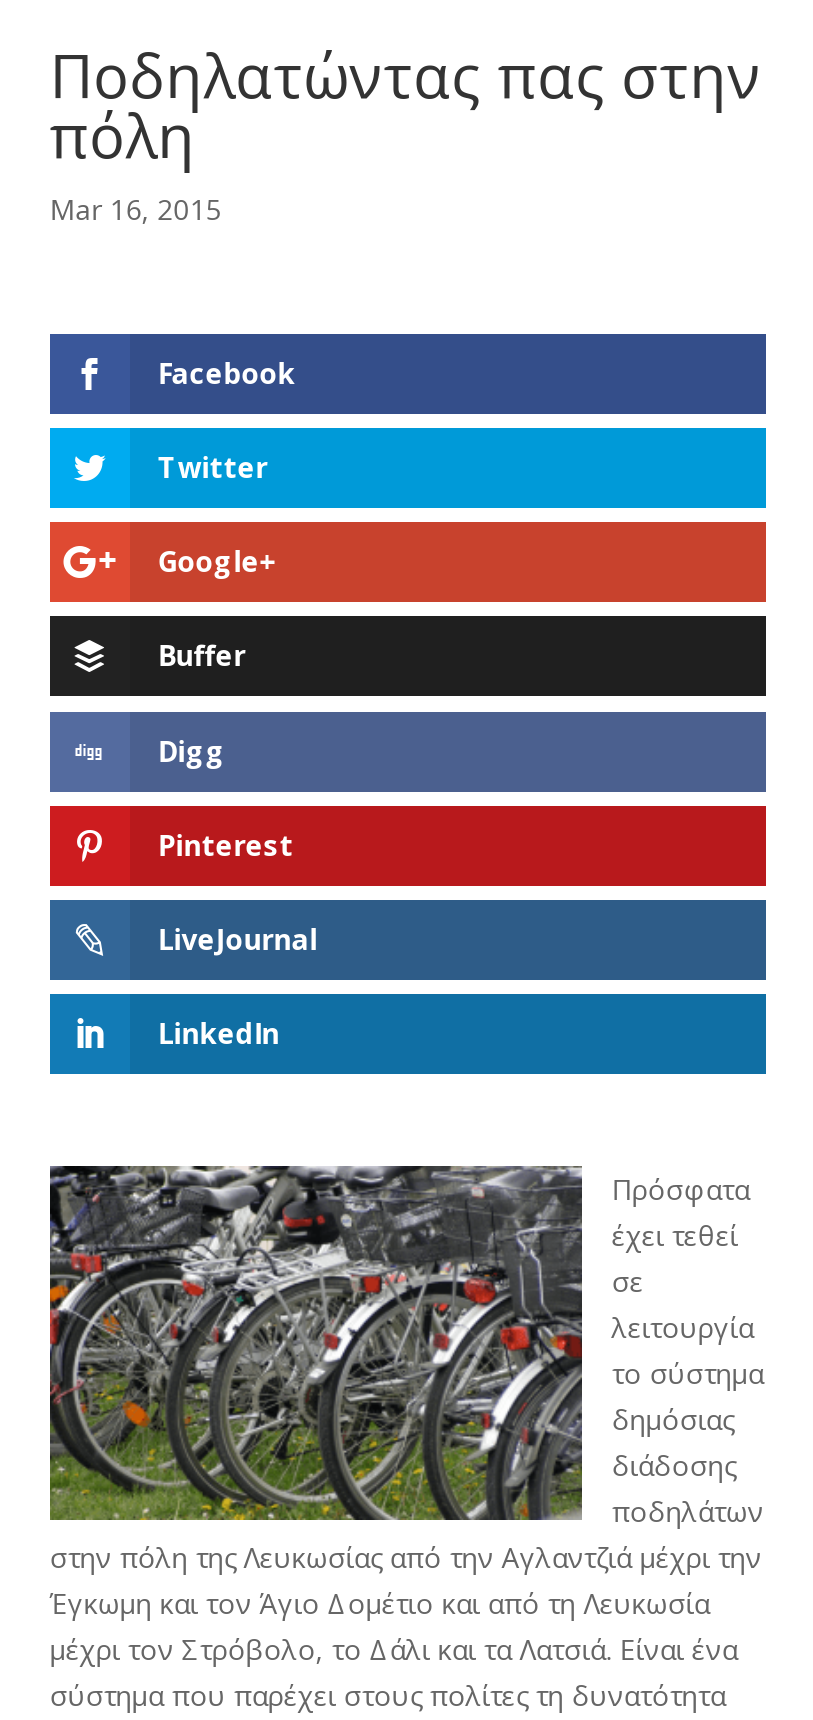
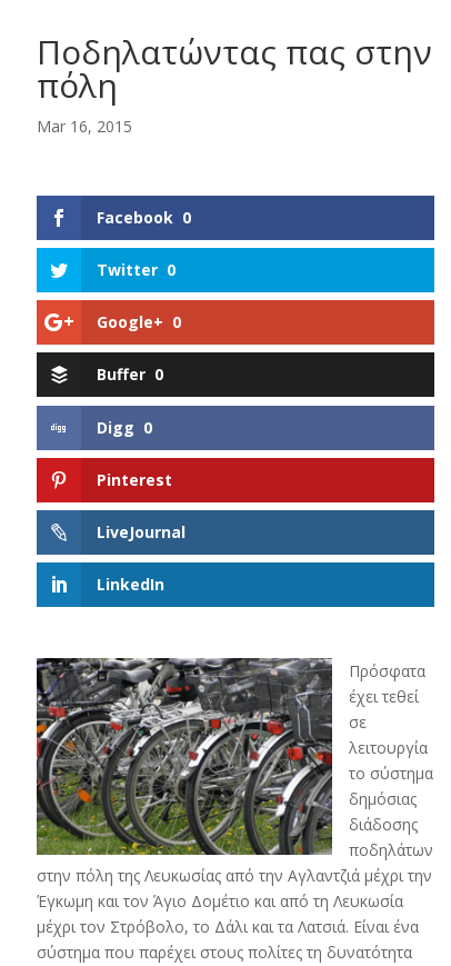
- Facebook
+ Facebook 0

- Twitter
+ Twitter 0

- Google+
+ Google+ 0

- Buffer
+ Buffer 0

- Digg
+ Digg 0
